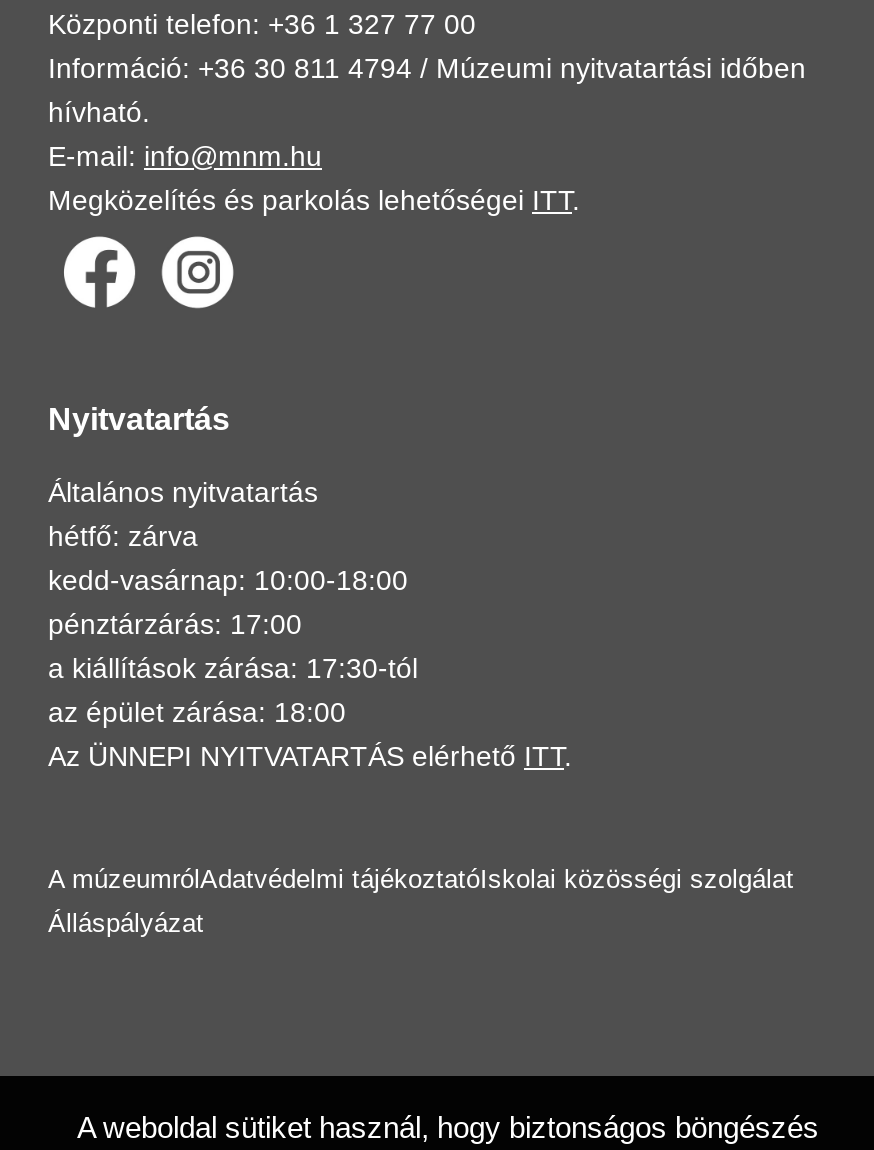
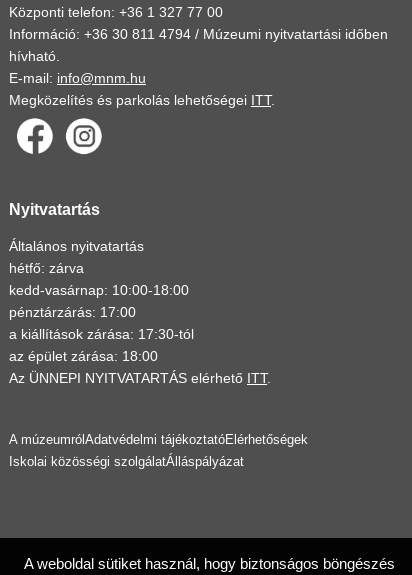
- A múzeumrólAdatvédelmi tájékoztatóIskolai közösségi szolgálat
+ A múzeumrólAdatvédelmi tájékoztatóElérhetőségek

- Álláspályázat
+ Iskolai közösségi szolgálatÁlláspályázat
